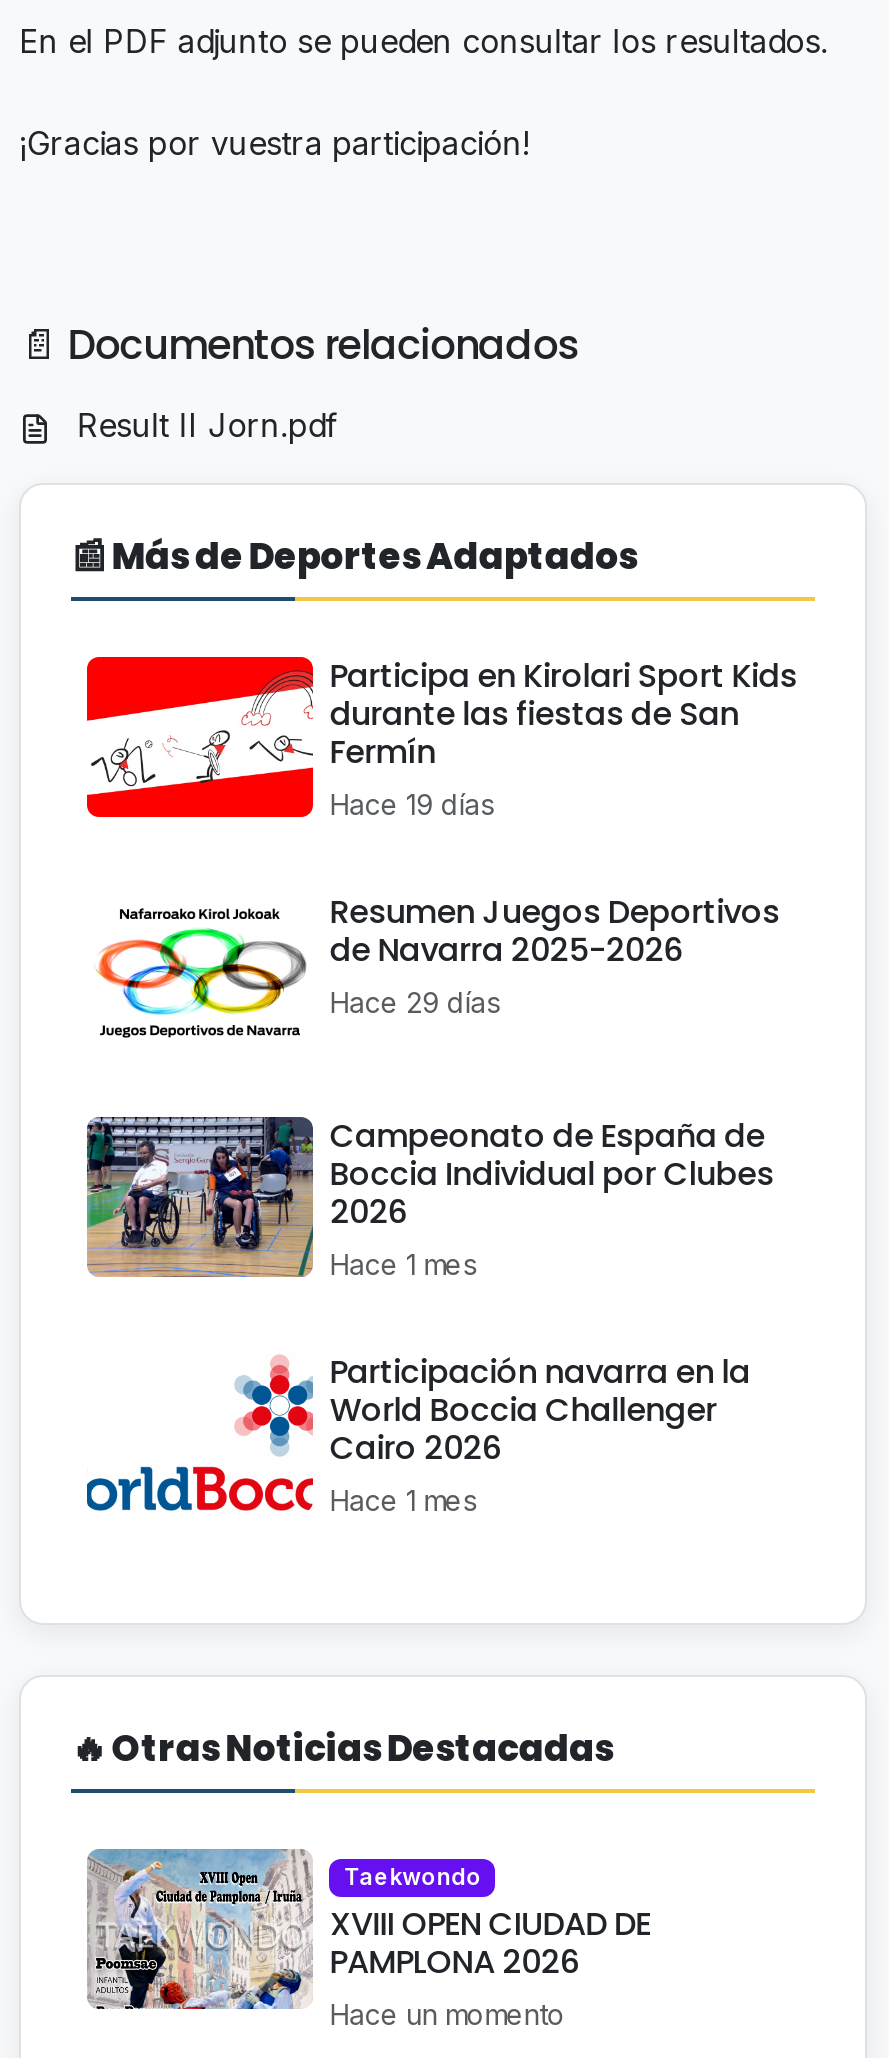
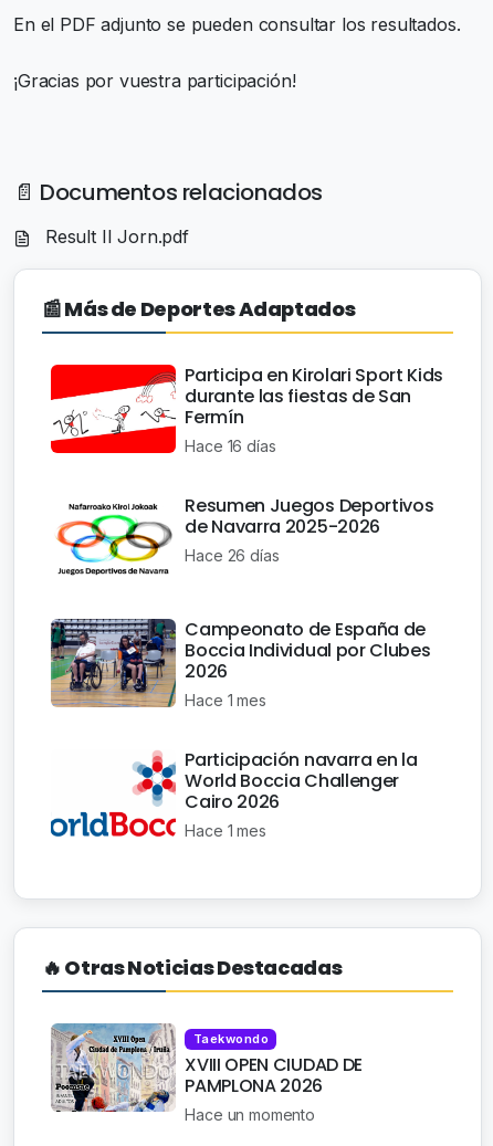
- Hace 19 días
+ Hace 16 días

- Hace 29 días
+ Hace 26 días
